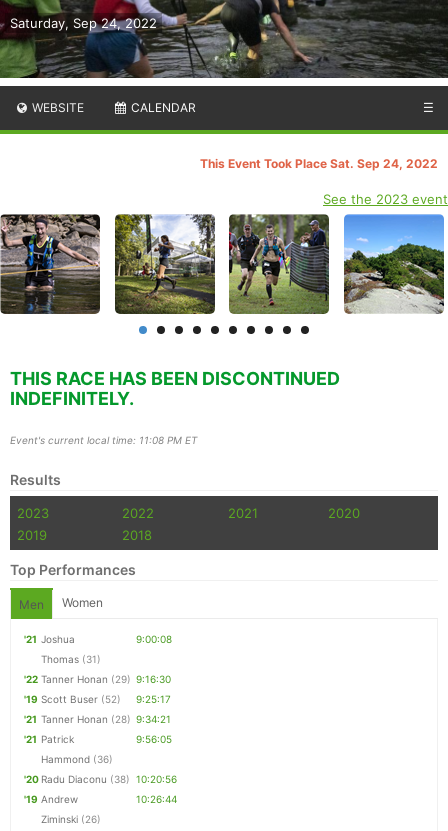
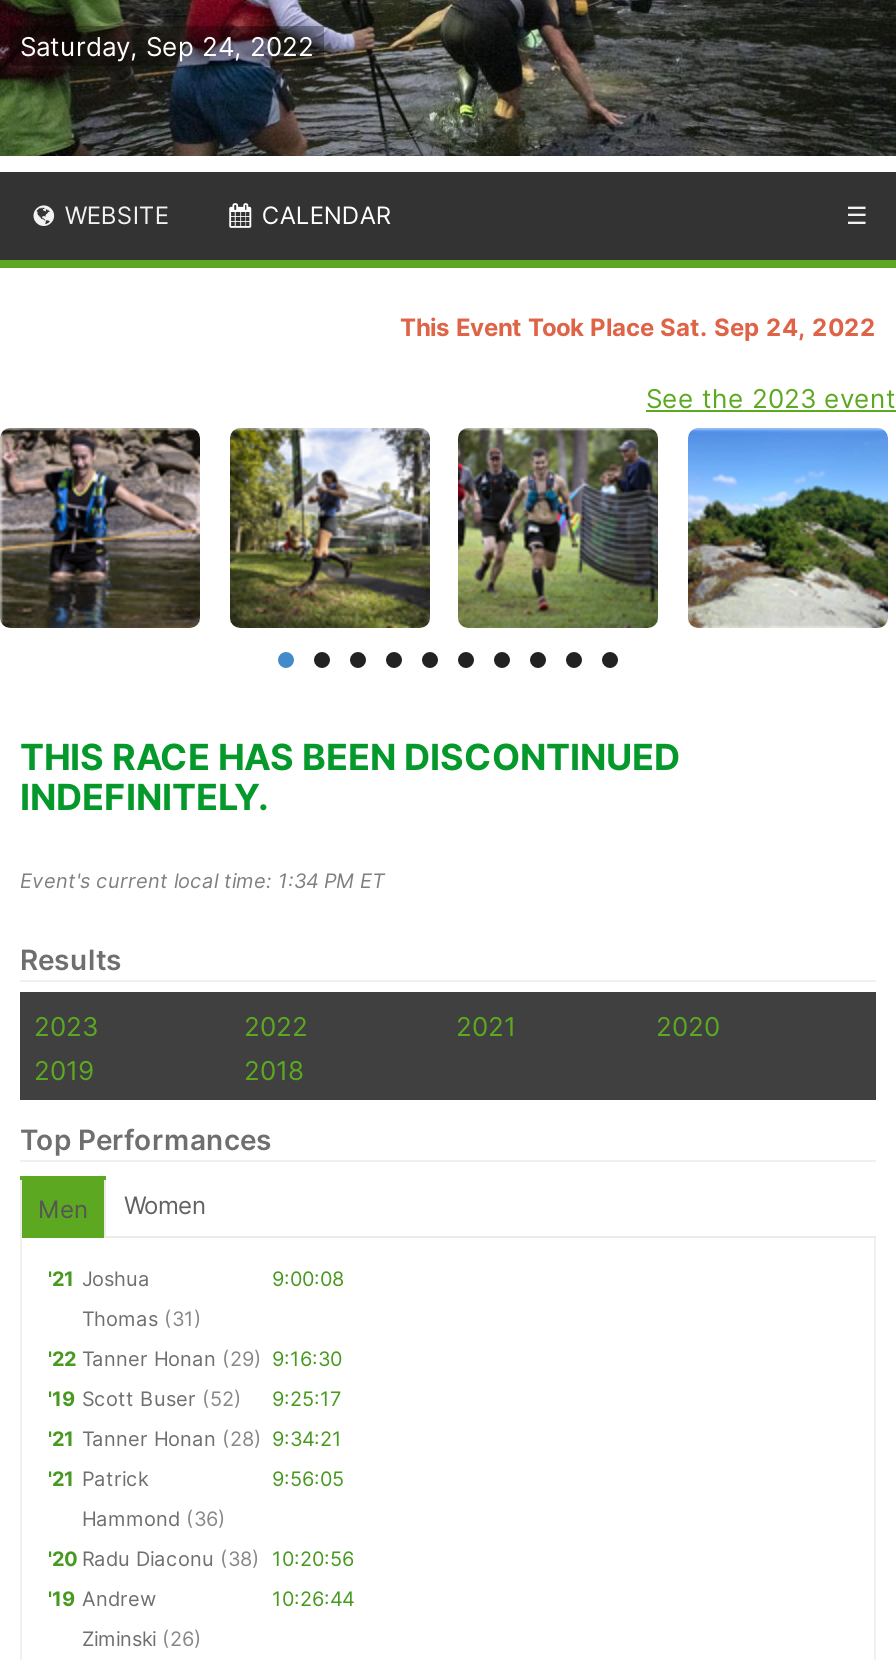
- Event's current local time: 11:08 PM ET
+ Event's current local time: 1:34 PM ET
